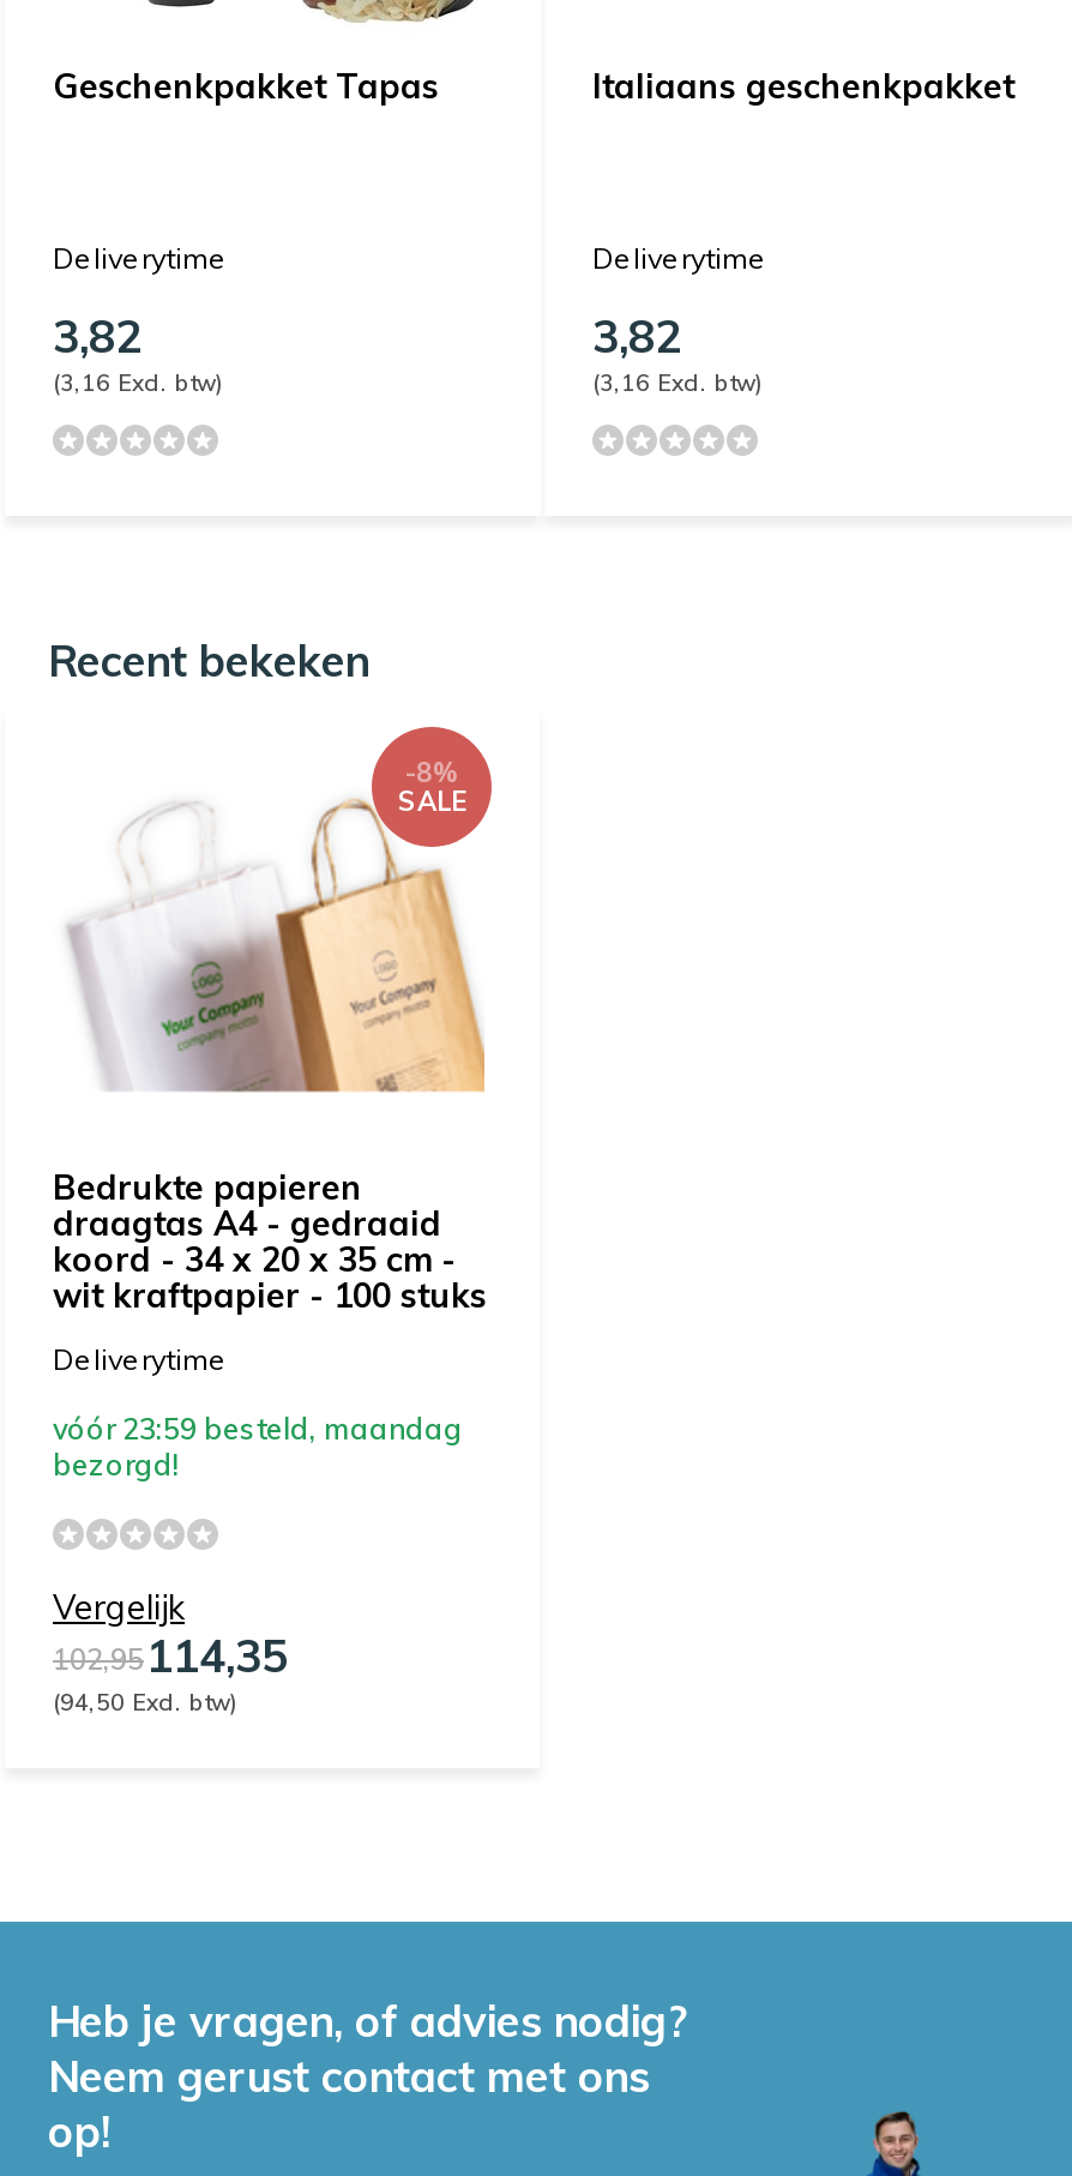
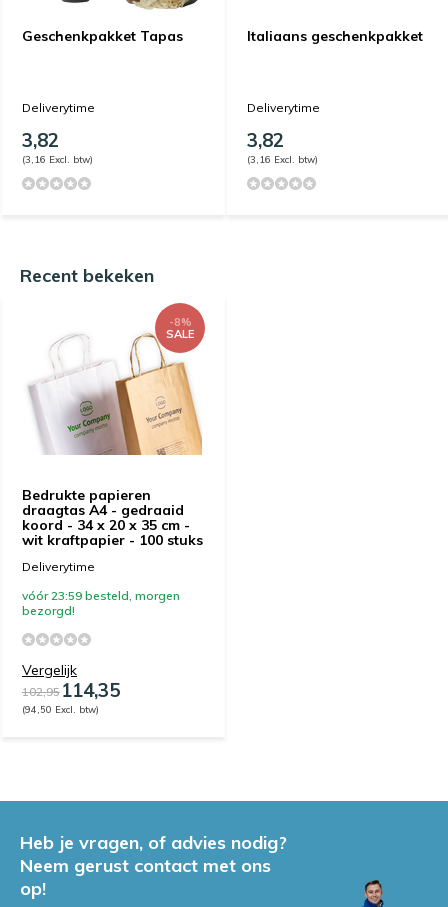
- vóór 23:59 besteld, maandag
+ vóór 23:59 besteld, morgen
